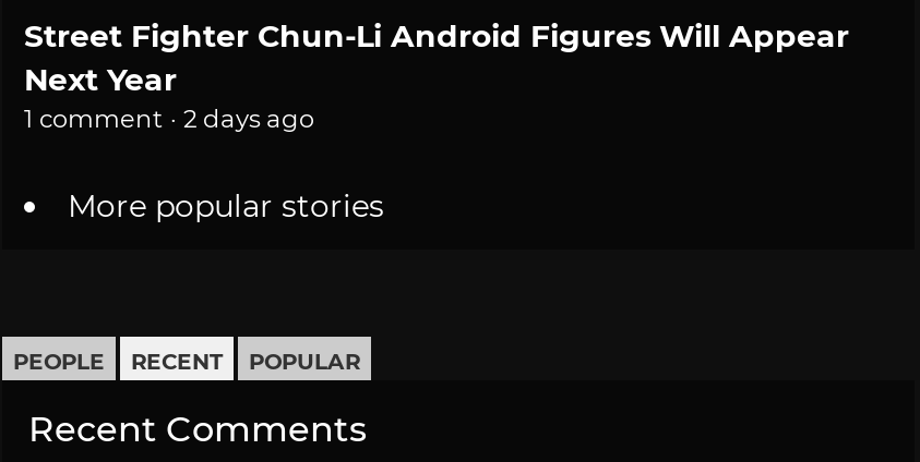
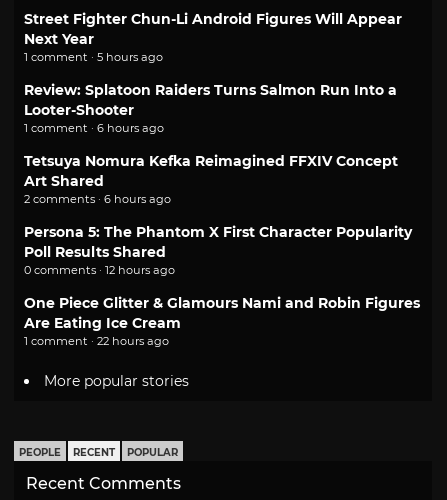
- 1 comment · 2 days ago
+ 1 comment · 5 hours ago
+ Review: Splatoon Raiders Turns Salmon Run Into a
+ Looter-Shooter
+ 1 comment · 6 hours ago
+ Tetsuya Nomura Kefka Reimagined FFXIV Concept
+ Art Shared
+ 2 comments · 6 hours ago
+ Persona 5: The Phantom X First Character Popularity
+ Poll Results Shared
+ 0 comments · 12 hours ago
+ One Piece Glitter & Glamours Nami and Robin Figures
+ Are Eating Ice Cream
+ 1 comment · 22 hours ago
